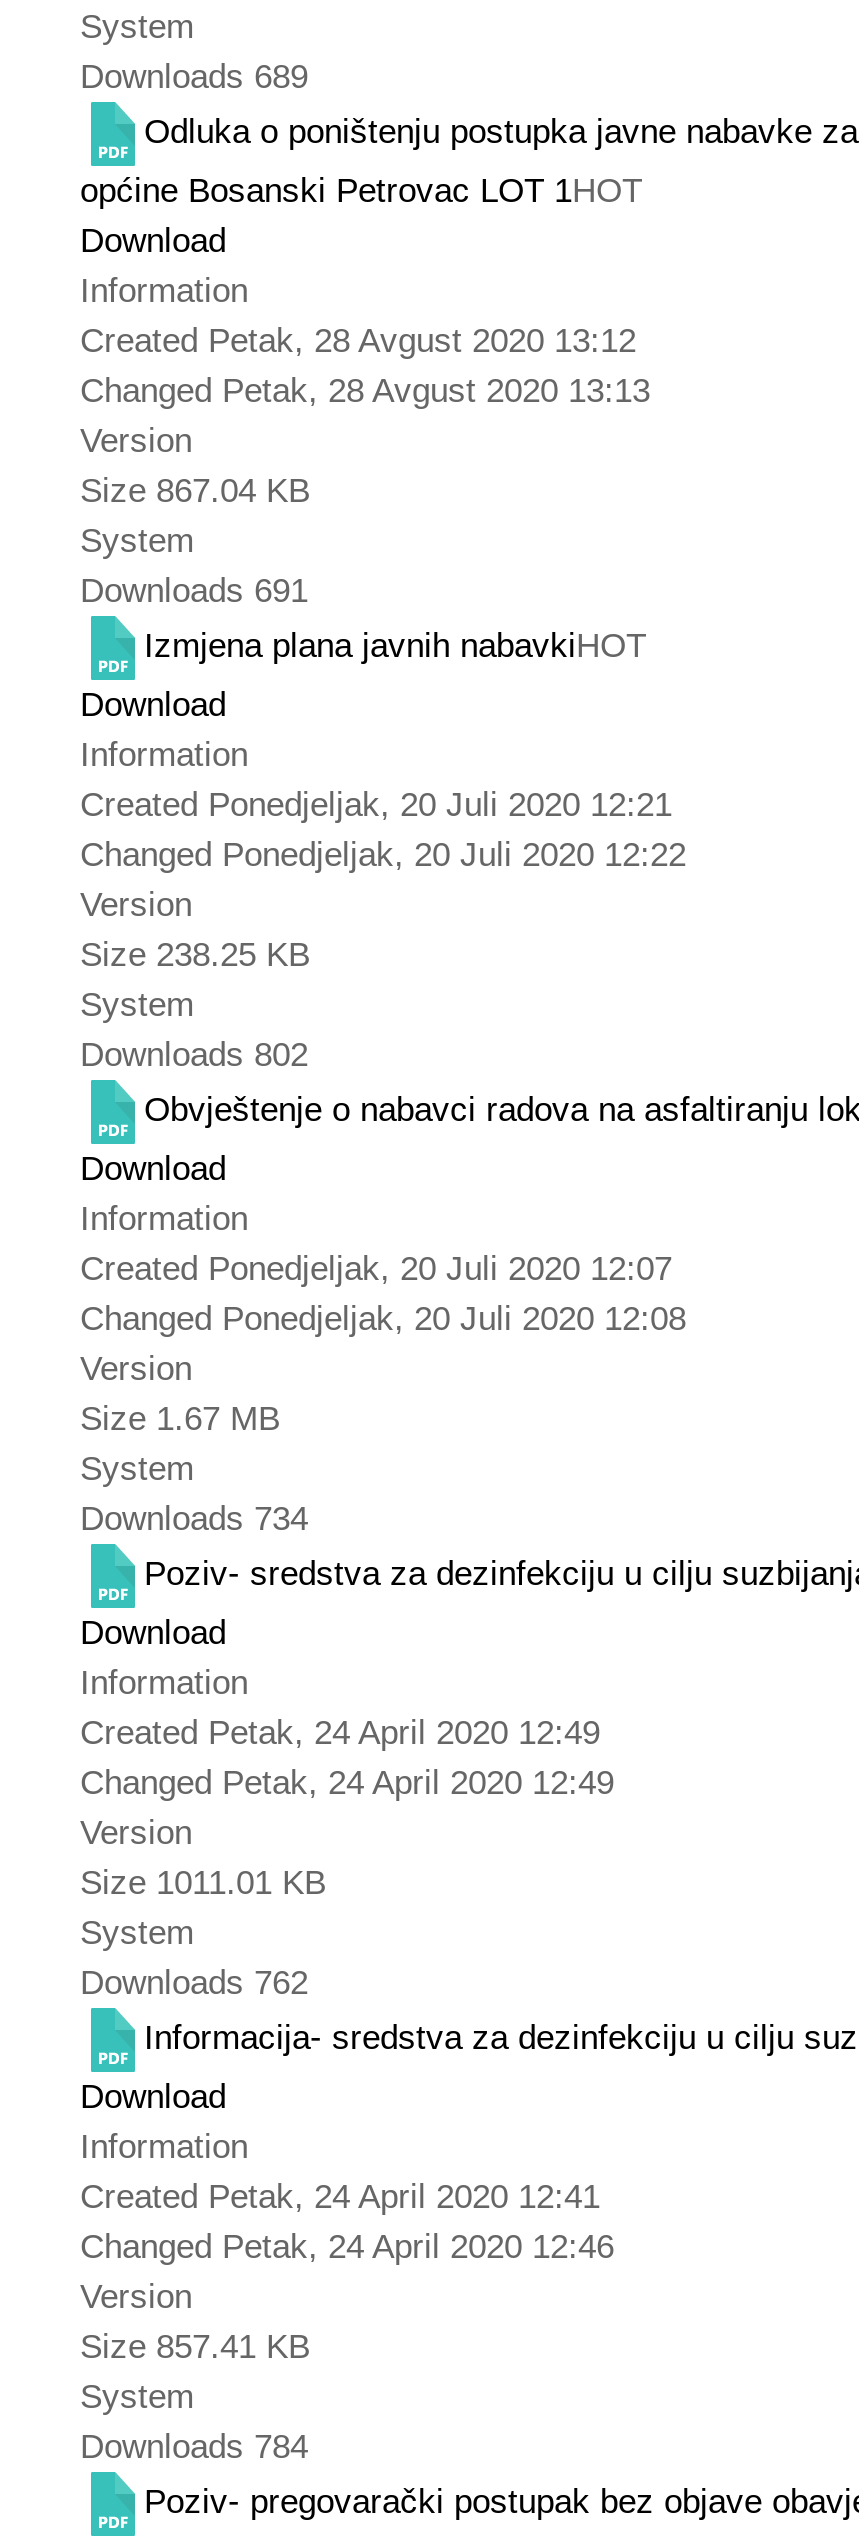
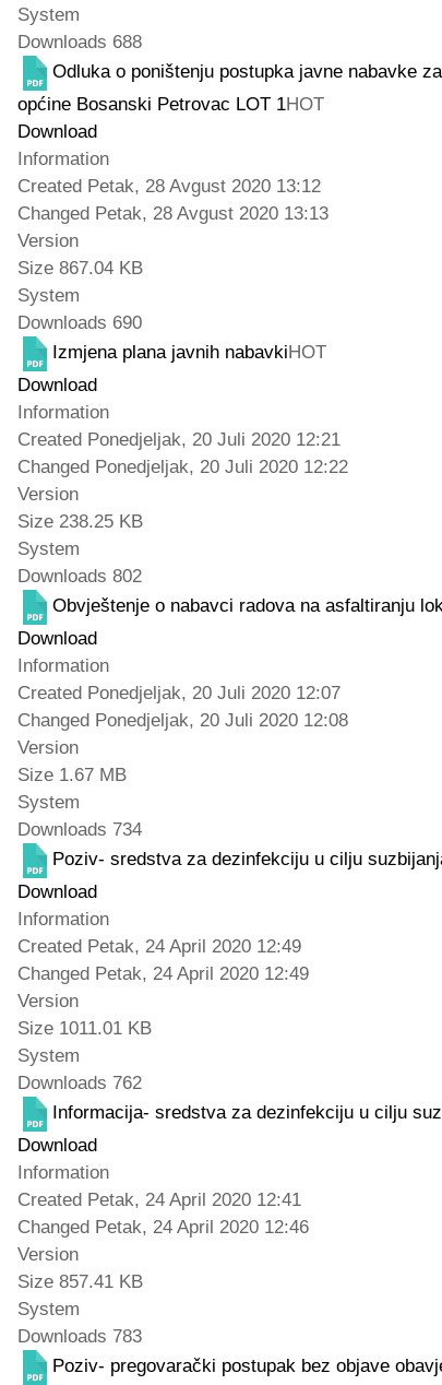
- Downloads 689
+ Downloads 688

- Downloads 691
+ Downloads 690

- Downloads 784
+ Downloads 783
